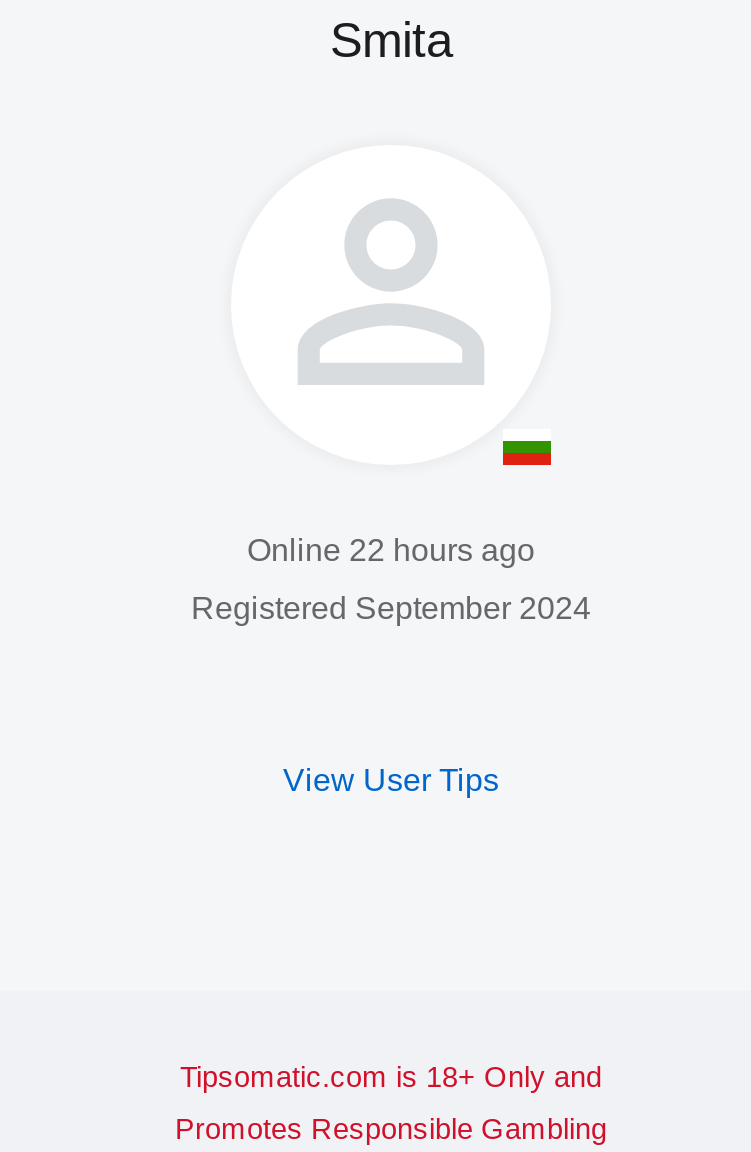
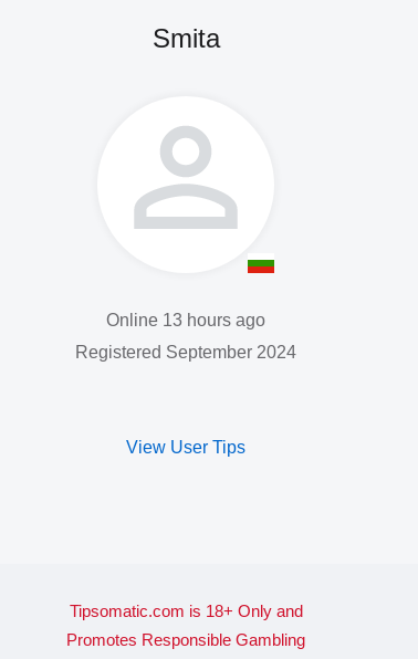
- Online 22 hours ago
+ Online 13 hours ago
